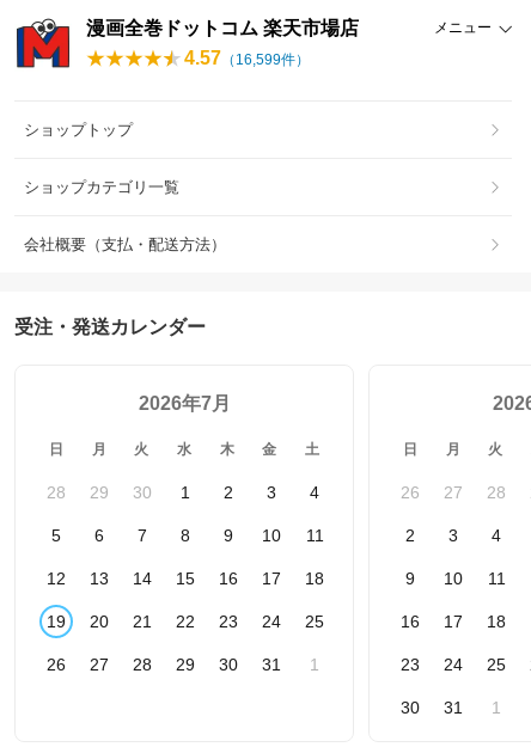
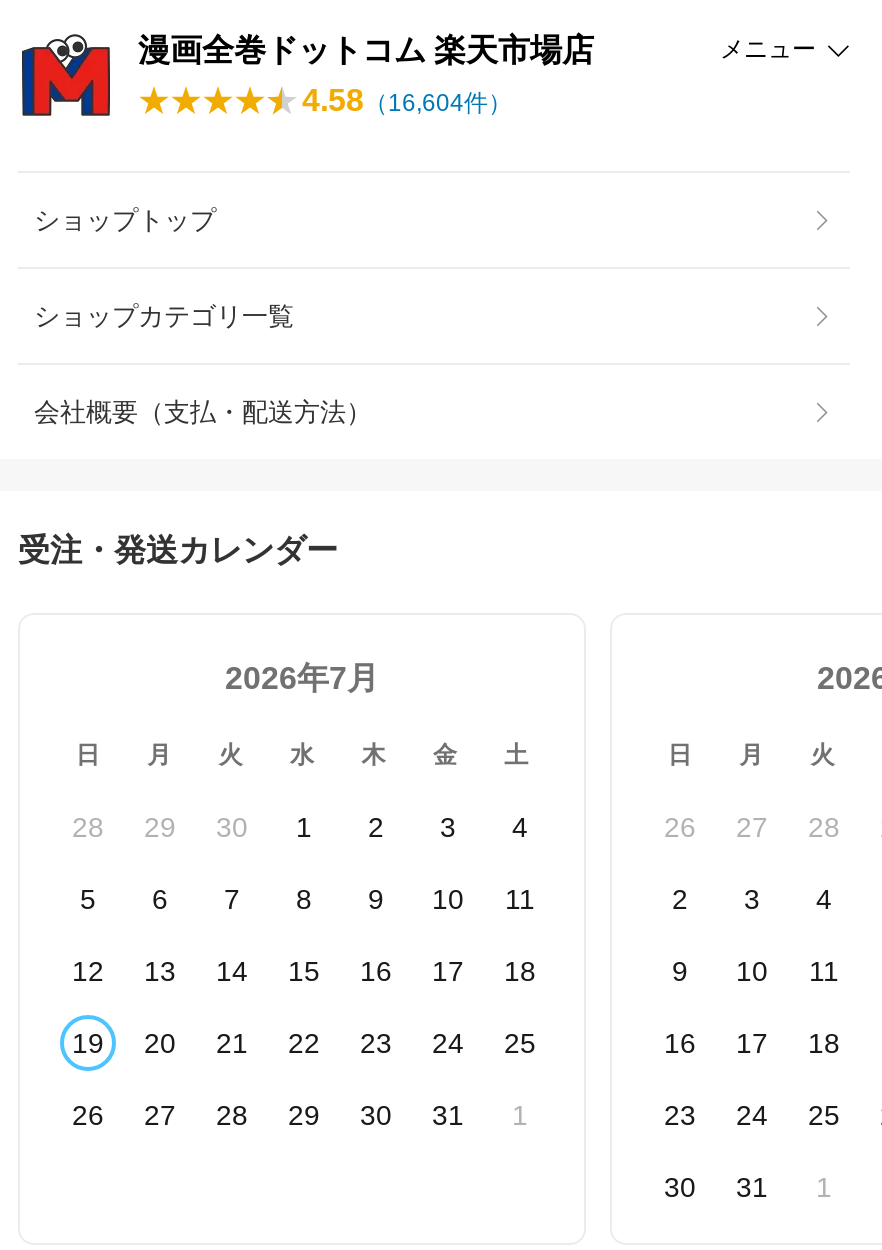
- 4.57（16,599件）
+ 4.58（16,604件）
